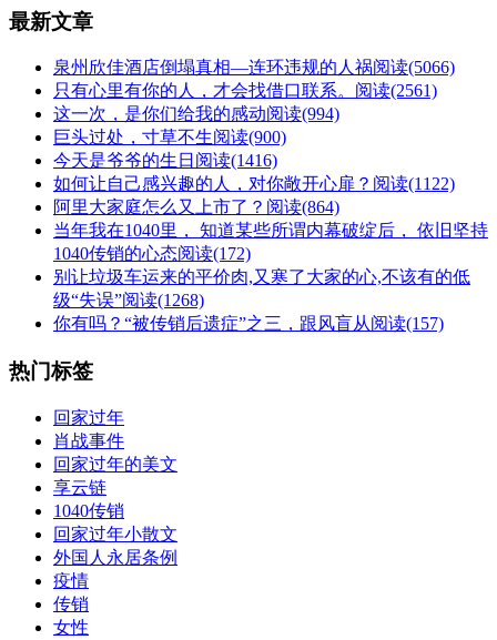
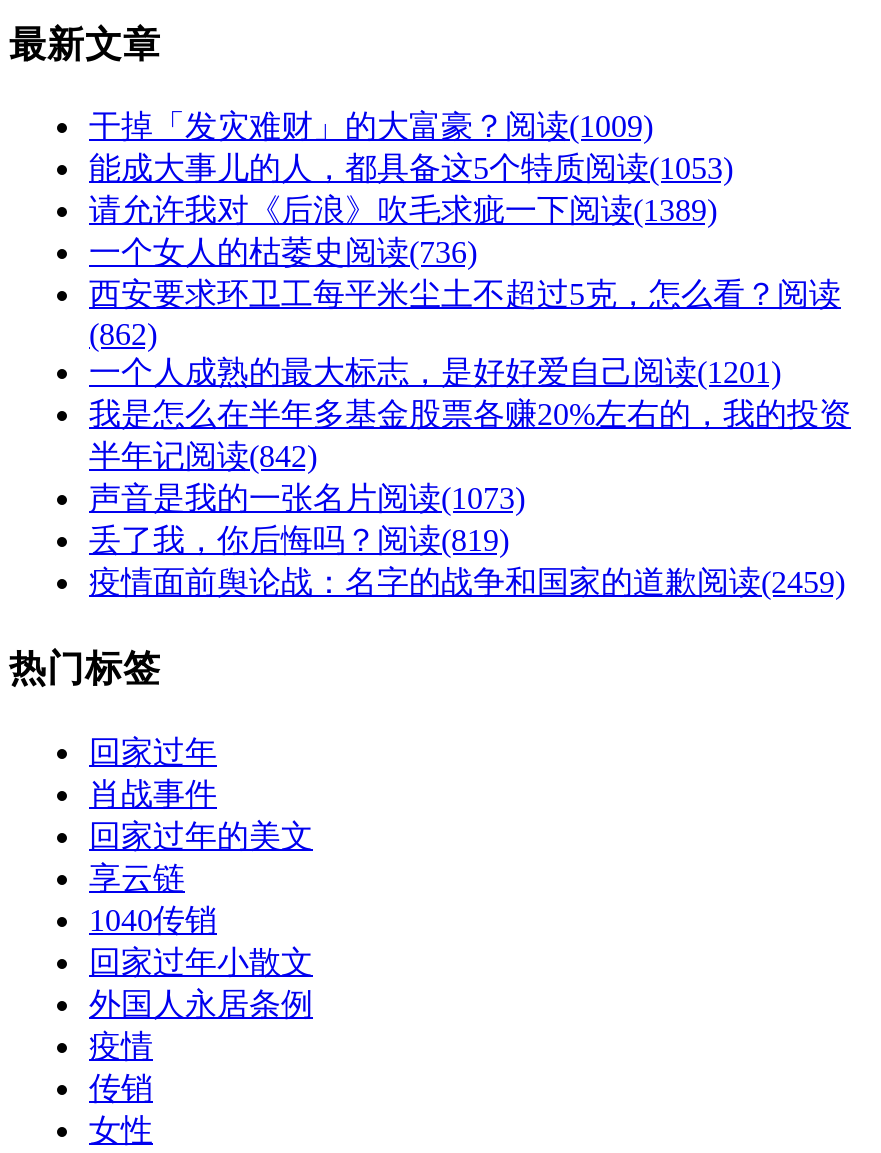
- 泉州欣佳酒店倒塌真相—连环违规的人祸阅读(5066)
- 只有心里有你的人，才会找借口联系。阅读(2561)
- 这一次，是你们给我的感动阅读(994)
- 巨头过处，寸草不生阅读(900)
- 今天是爷爷的生日阅读(1416)
- 如何让自己感兴趣的人，对你敞开心扉？阅读(1122)
- 阿里大家庭怎么又上市了？阅读(864)
- 当年我在1040里， 知道某些所谓内幕破绽后， 依旧坚持
- 1040传销的心态阅读(172)
- 别让垃圾车运来的平价肉,又寒了大家的心,不该有的低
- 级“失误”阅读(1268)
- 你有吗？“被传销后遗症”之三，跟风盲从阅读(157)
+ 干掉「发灾难财」的大富豪？阅读(1009)
+ 能成大事儿的人，都具备这5个特质阅读(1053)
+ 请允许我对《后浪》吹毛求疵一下阅读(1389)
+ 一个女人的枯萎史阅读(736)
+ 西安要求环卫工每平米尘土不超过5克，怎么看？阅读
+ (862)
+ 一个人成熟的最大标志，是好好爱自己阅读(1201)
+ 我是怎么在半年多基金股票各赚20%左右的，我的投资
+ 半年记阅读(842)
+ 声音是我的一张名片阅读(1073)
+ 丢了我，你后悔吗？阅读(819)
+ 疫情面前舆论战：名字的战争和国家的道歉阅读(2459)
